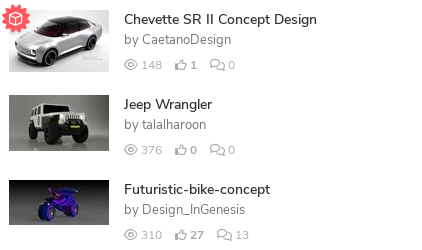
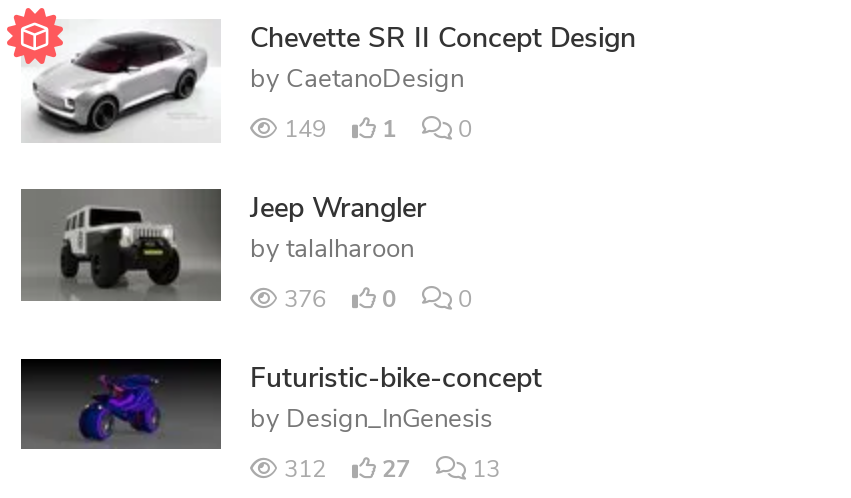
- 148
+ 149

- 310
+ 312
